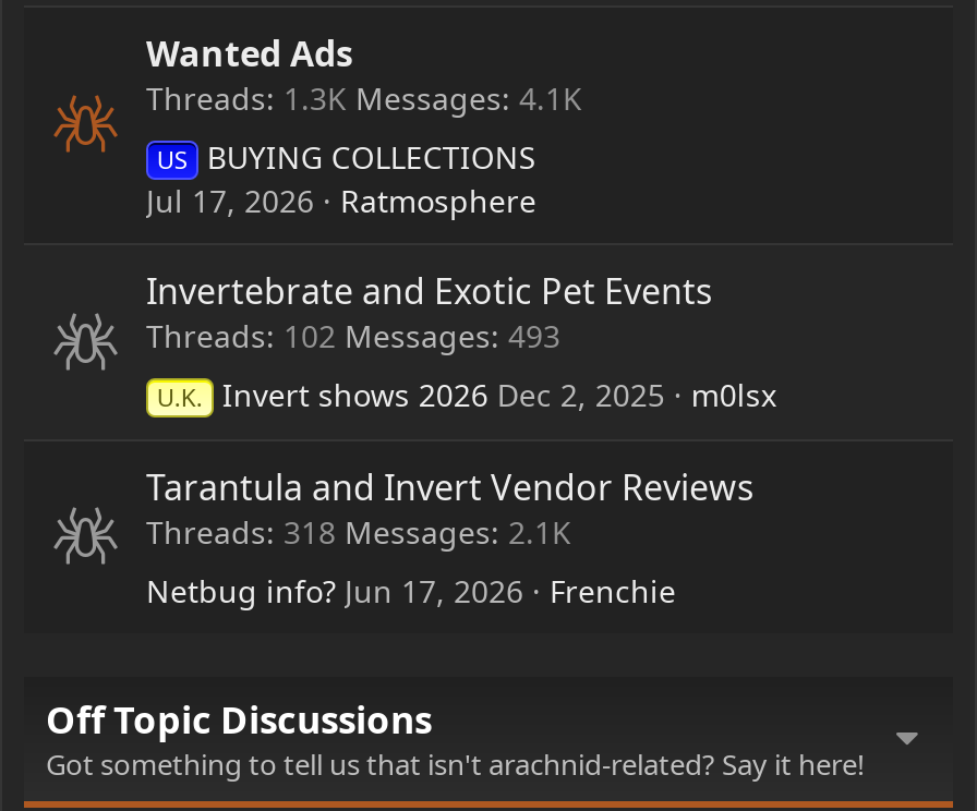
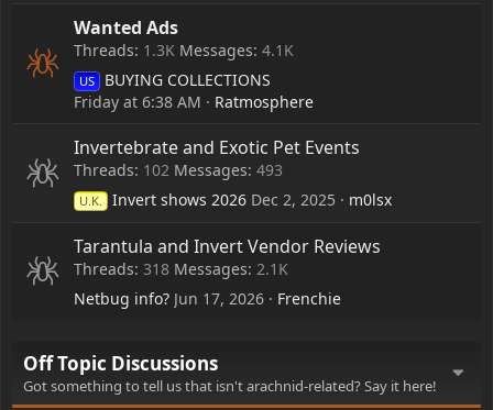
- Jul 17, 2026 Ratmosphere
+ Friday at 6:38 AM Ratmosphere
